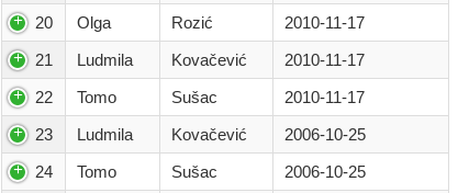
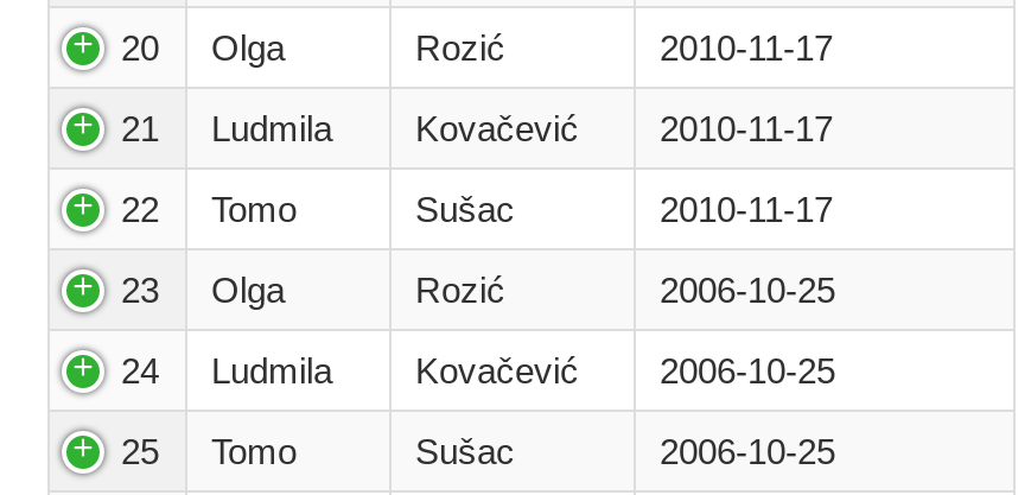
+ Olga
+ Rozić
+ 2006-10-25
+ 24

- 24 Tomo
+ 25 Tomo
